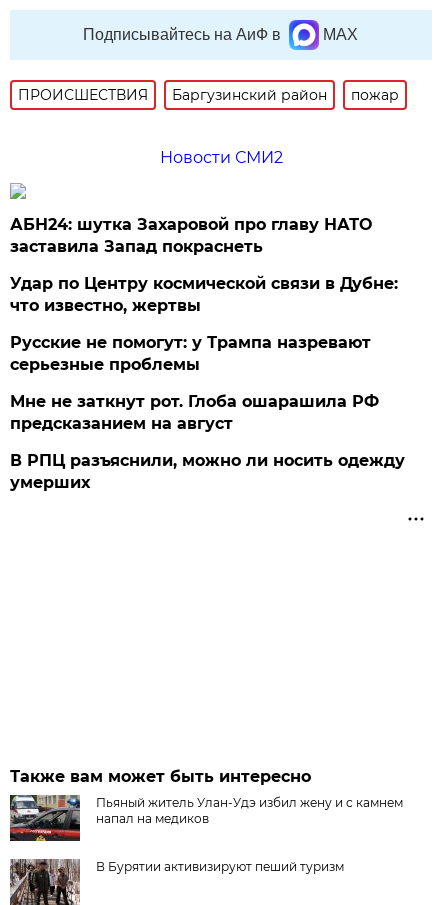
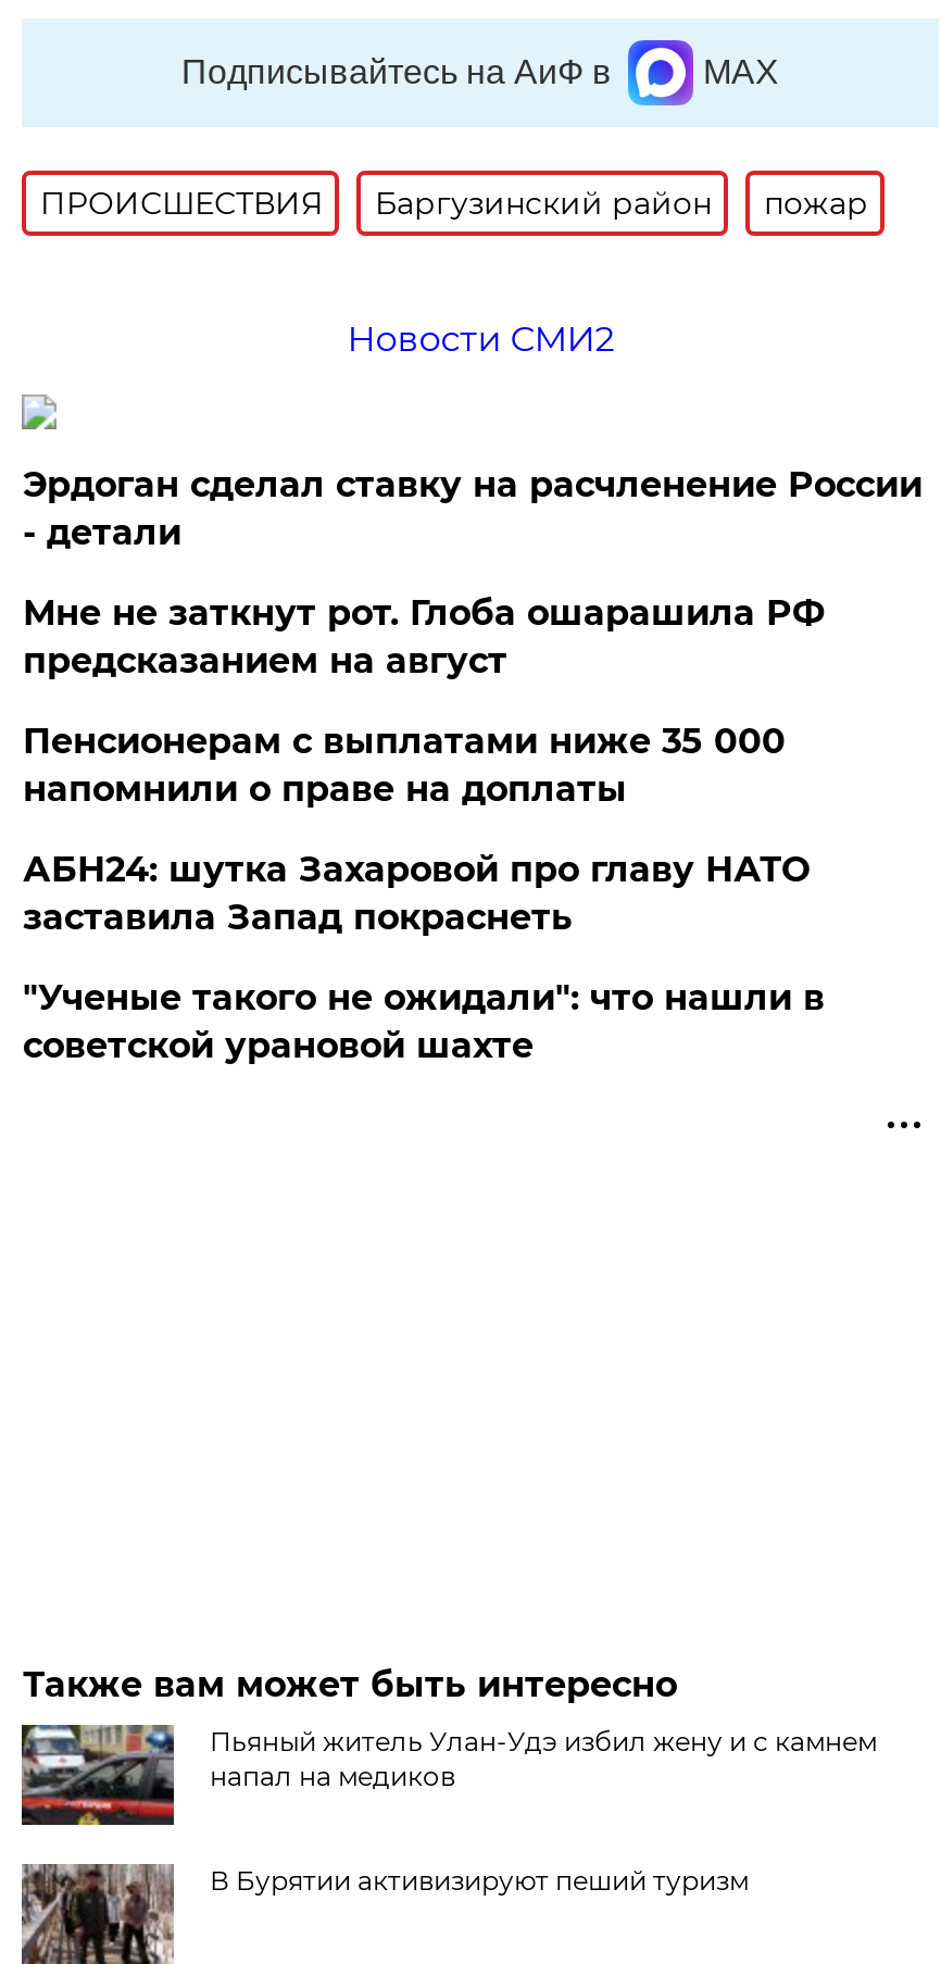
+ Эрдоган сделал ставку на расчленение России
+ - детали
+ Пенсионерам с выплатами ниже 35 000
+ напомнили о праве на доплаты

moved down: АБН24: шутка Захаровой про главу НАТО | заставила Запад покраснеть

- Удар по Центру космической связи в Дубне:
- что известно, жертвы
- Русские не помогут: у Трампа назревают
- серьезные проблемы
- В РПЦ разъяснили, можно ли носить одежду
- умерших
+ "Ученые такого не ожидали": что нашли в
+ советской урановой шахте

moved up: Мне не заткнут рот. Глоба ошарашила РФ | предсказанием на август
